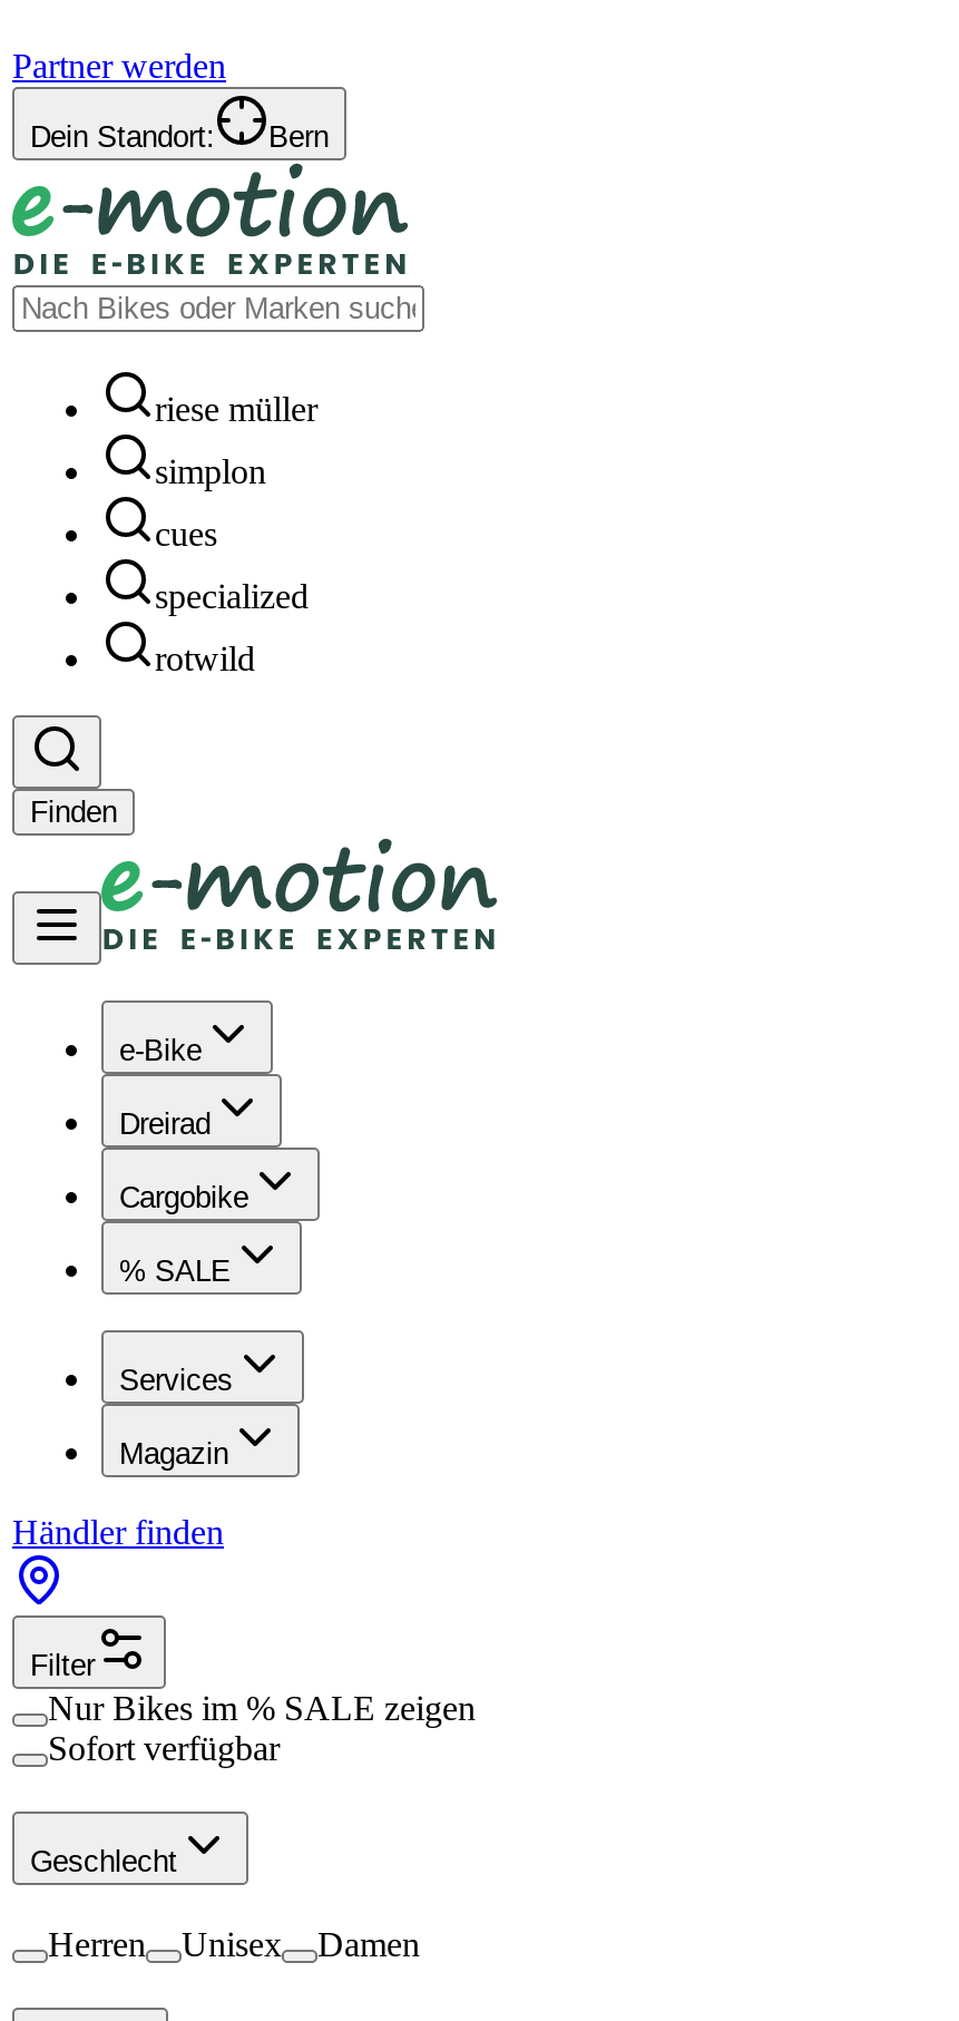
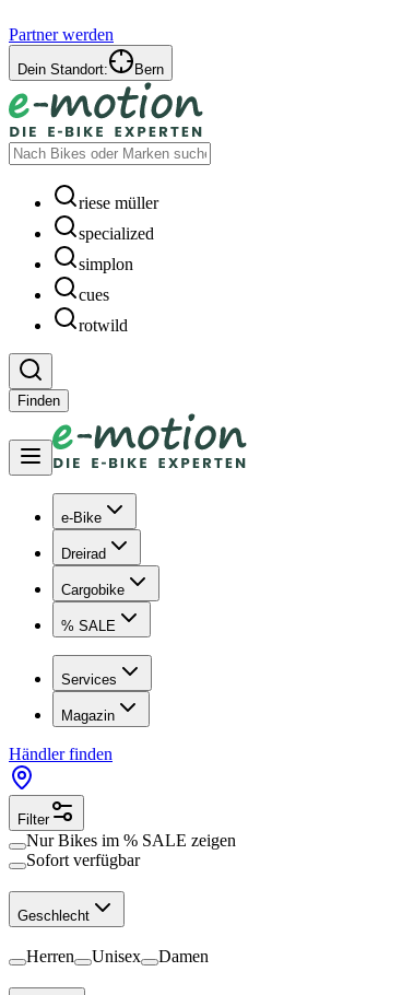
moved down: simplon | cues

moved up: specialized
